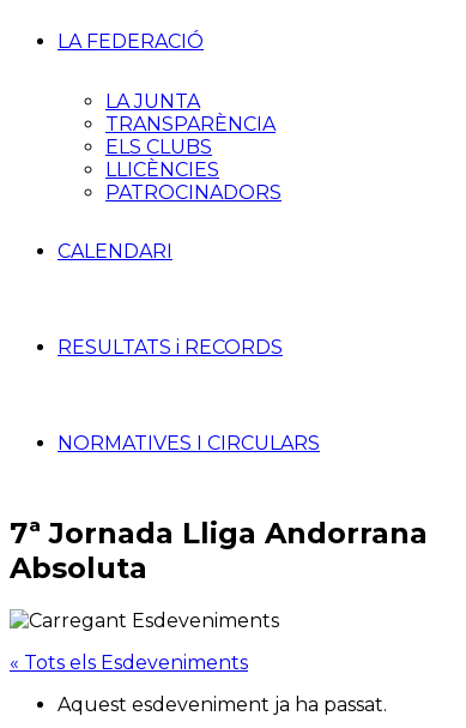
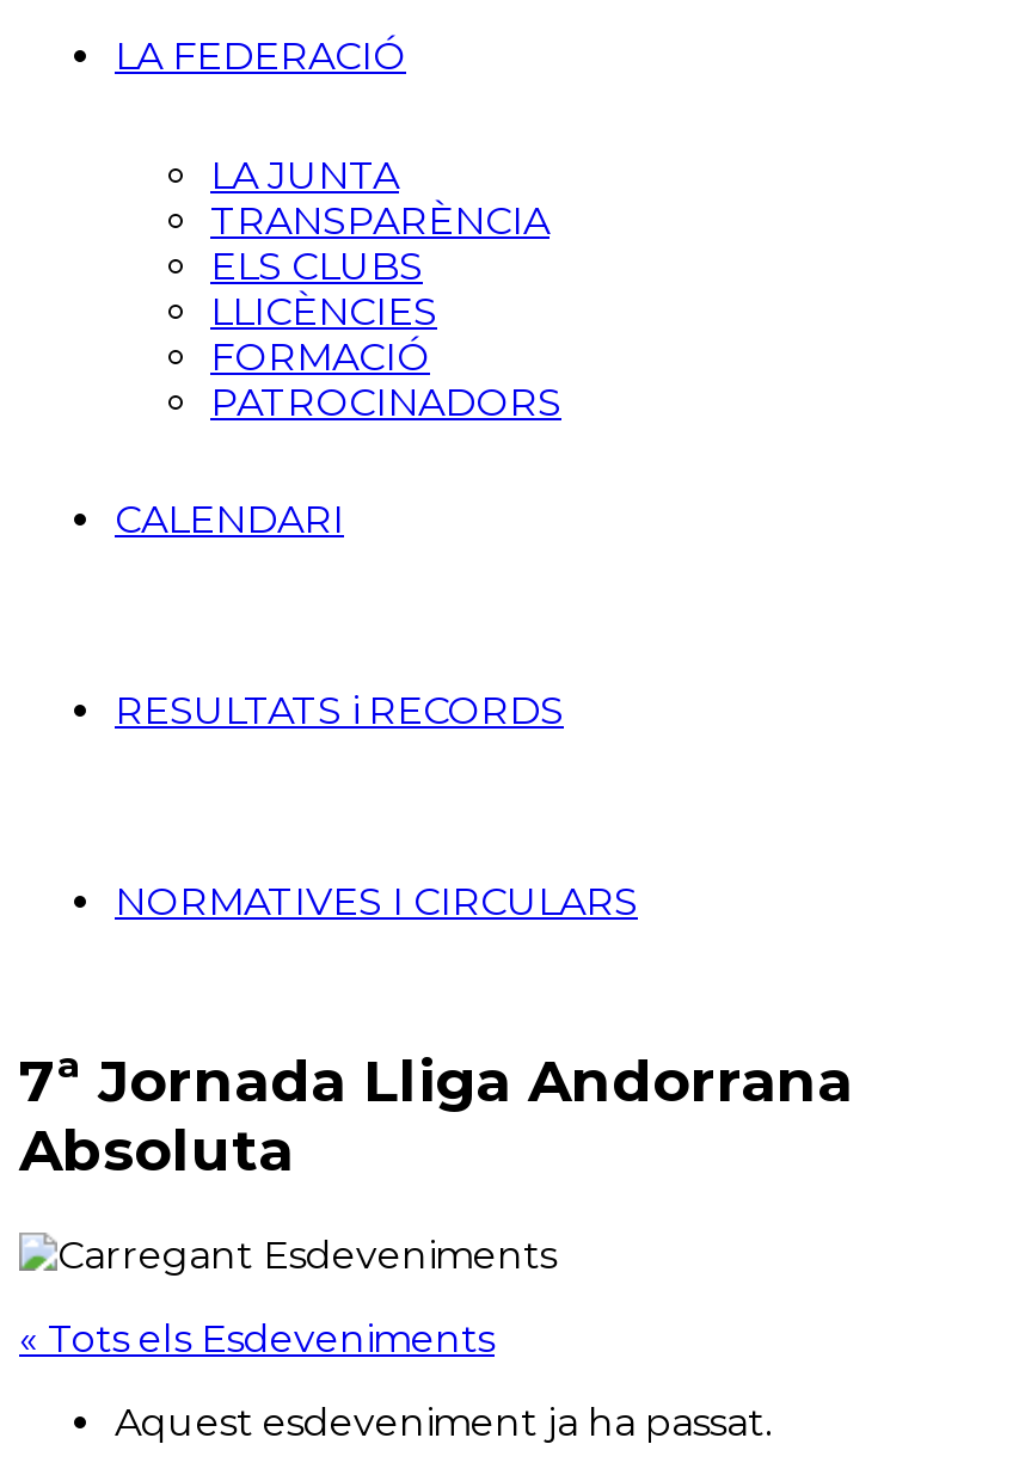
+ FORMACIÓ
